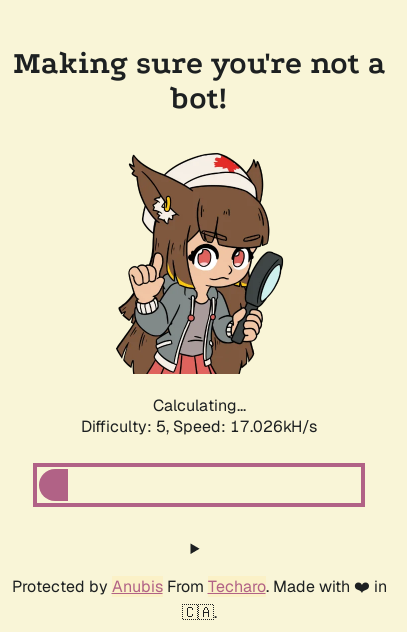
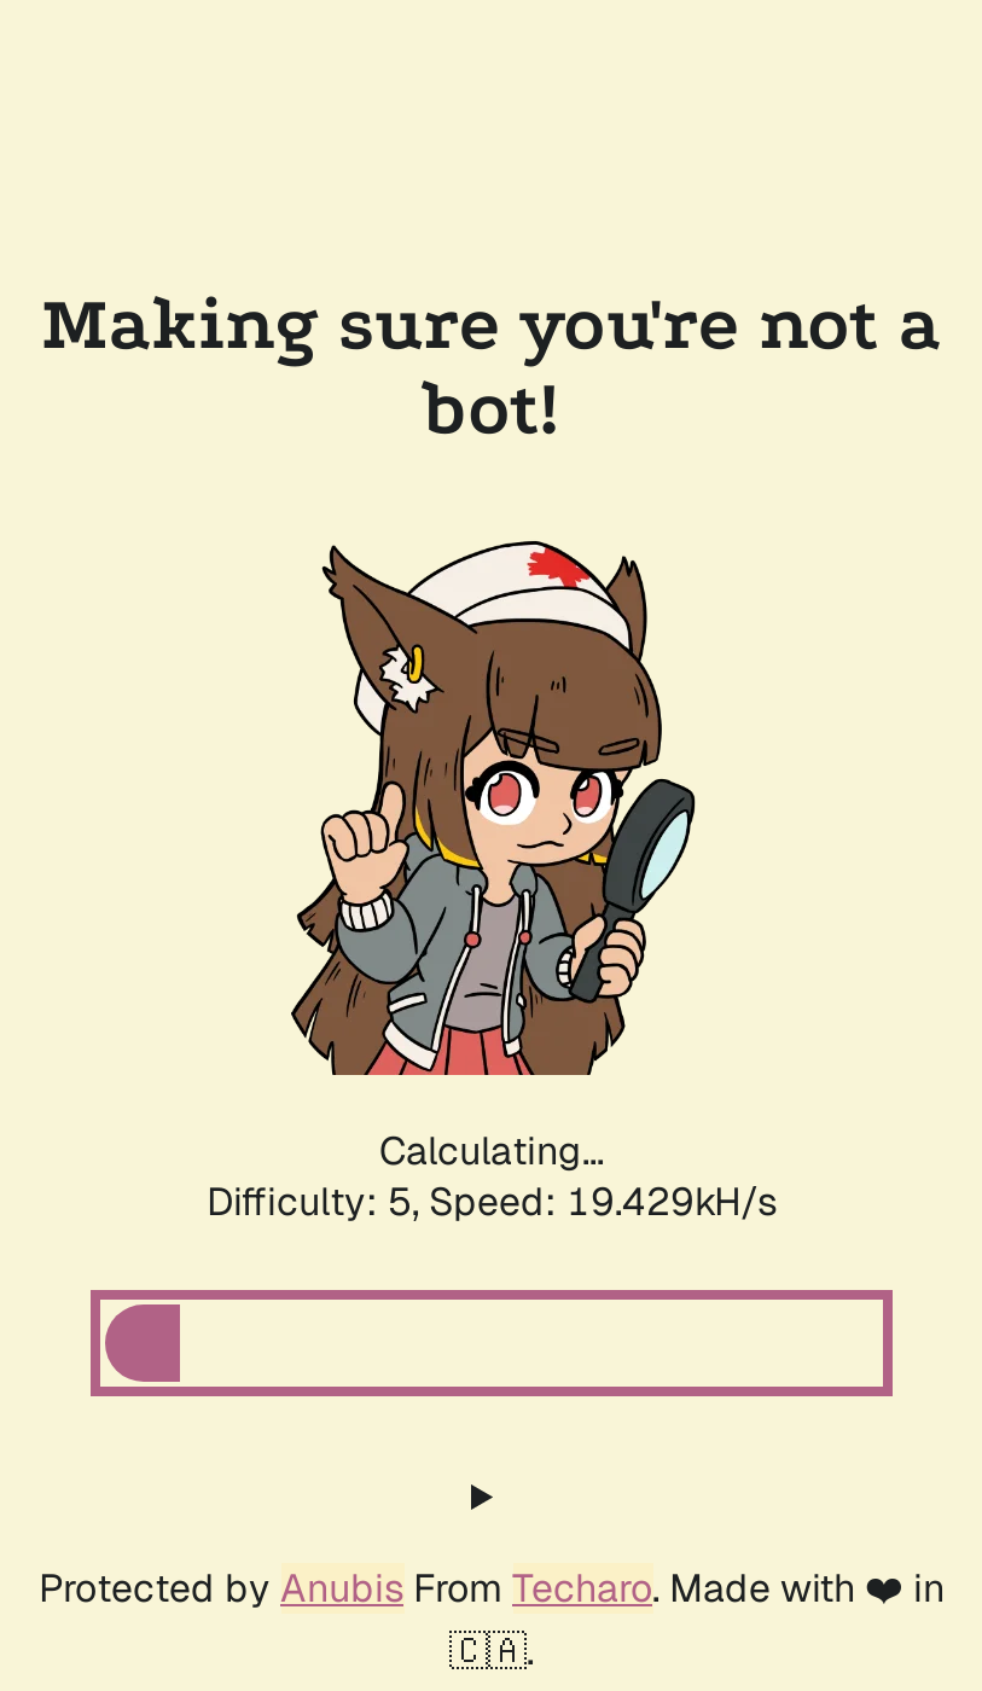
- Difficulty: 5, Speed: 17.026kH/s
+ Difficulty: 5, Speed: 19.429kH/s
